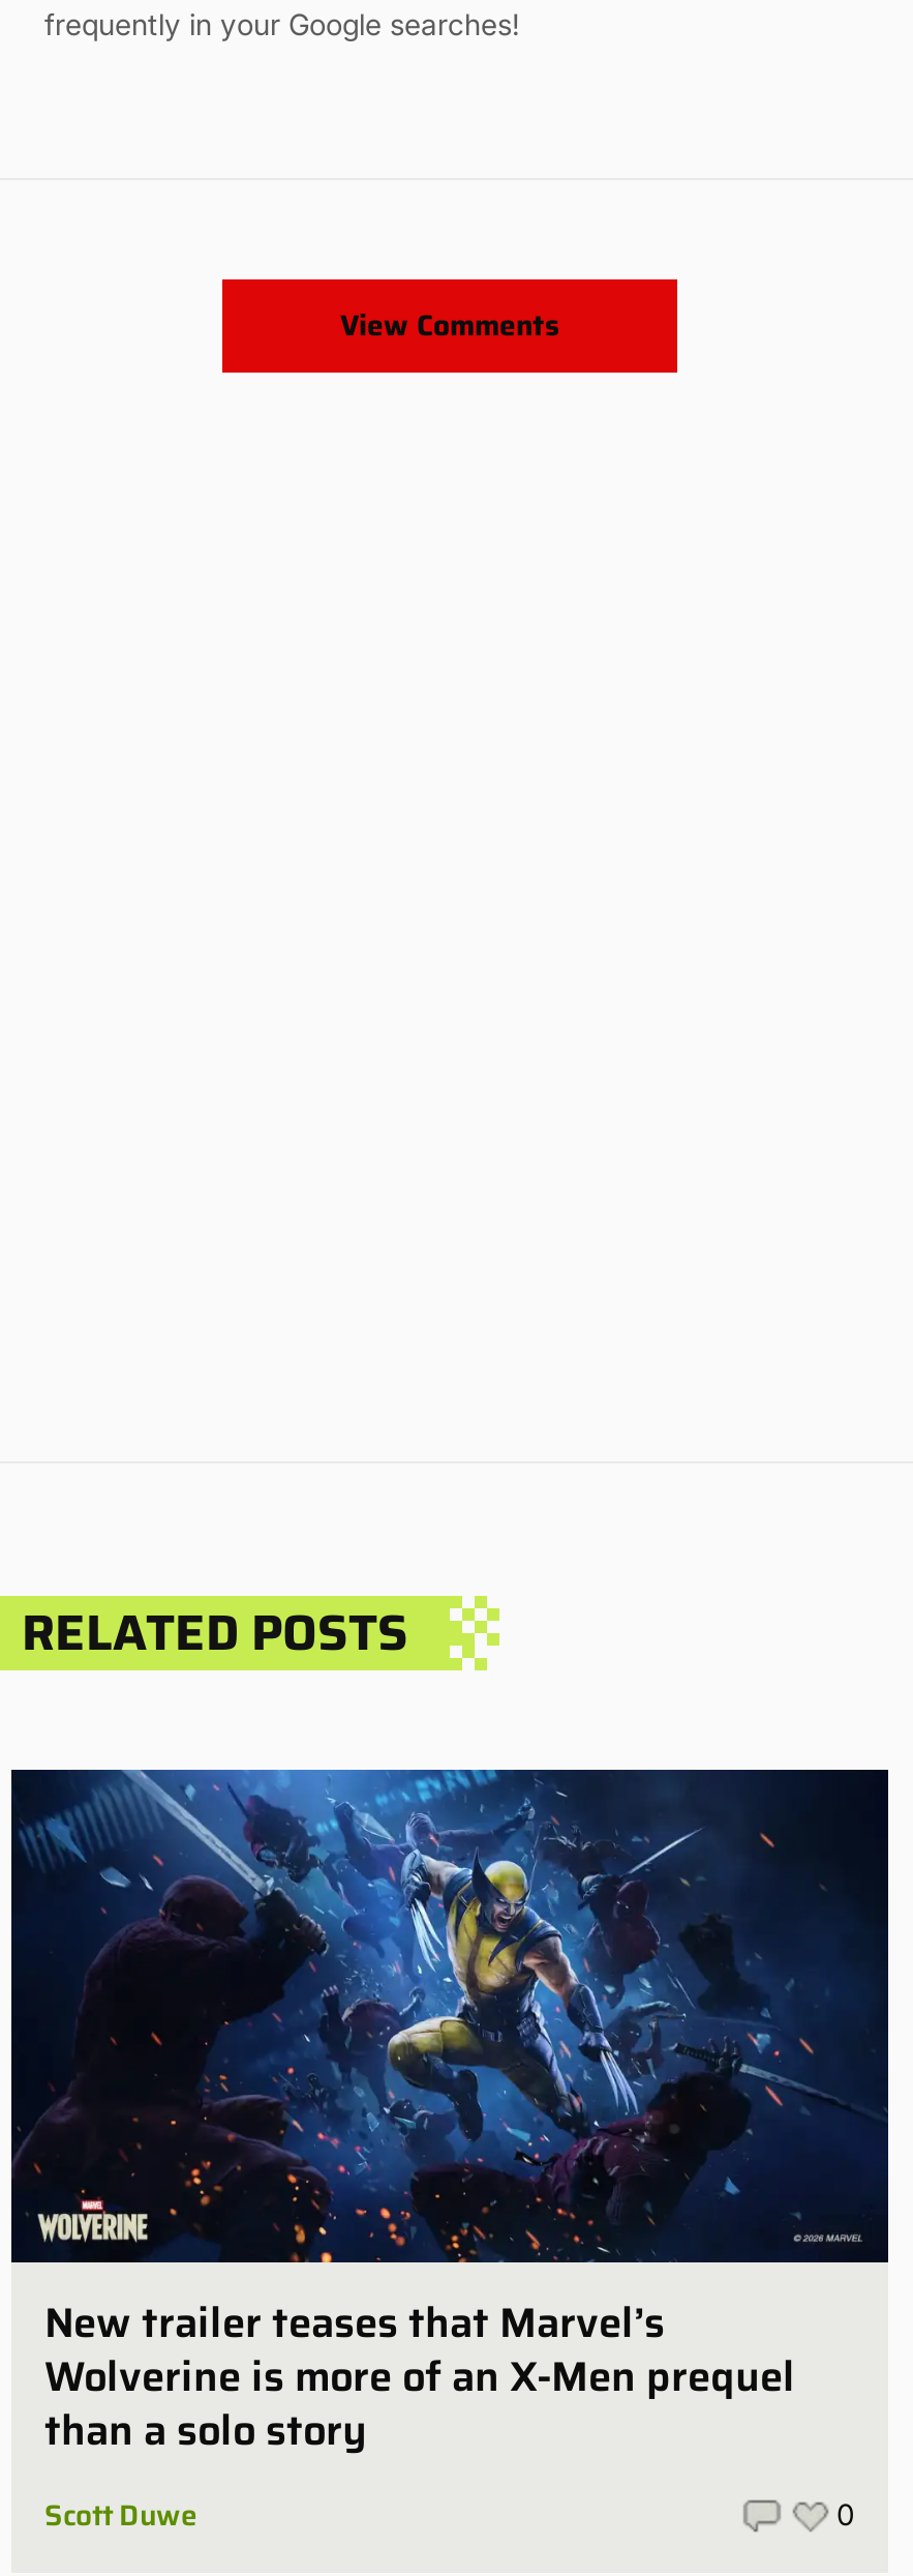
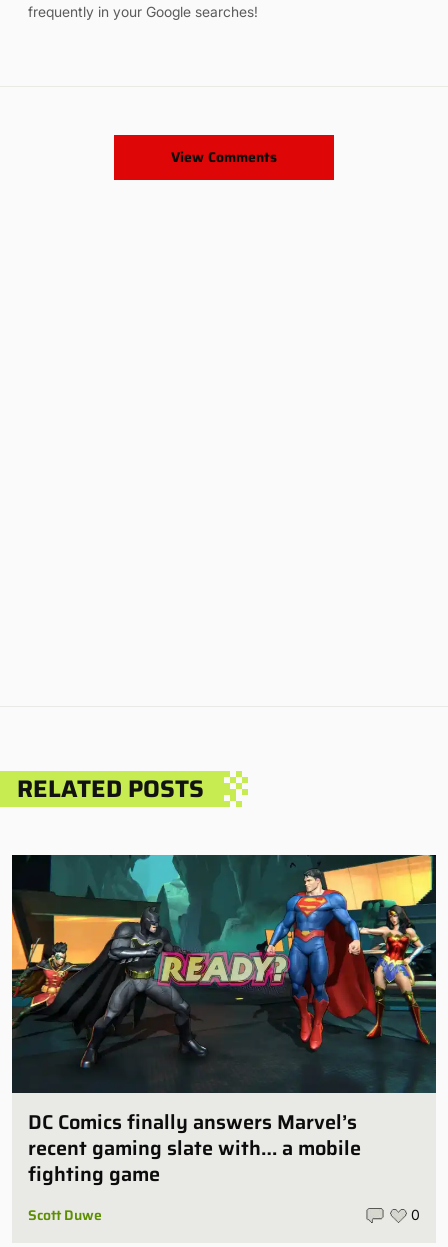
- [image]
- New trailer teases that Marvel’s
- Wolverine is more of an X-Men prequel
- than a solo story
+ [image]
+ DC Comics finally answers Marvel’s
+ recent gaming slate with… a mobile
+ fighting game
